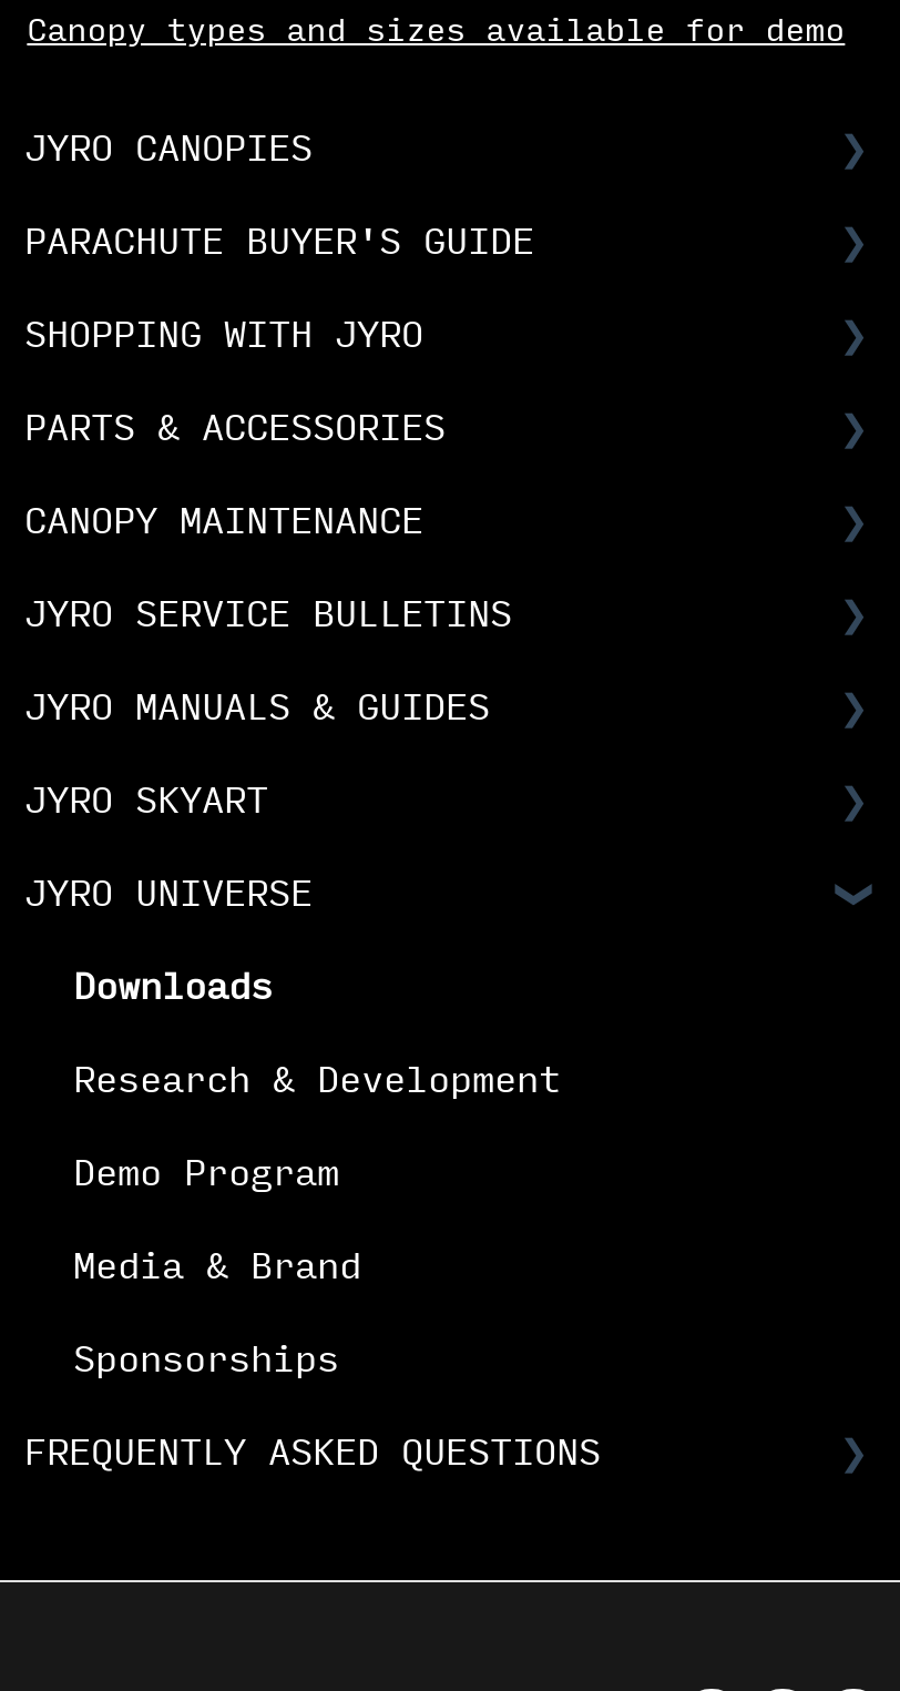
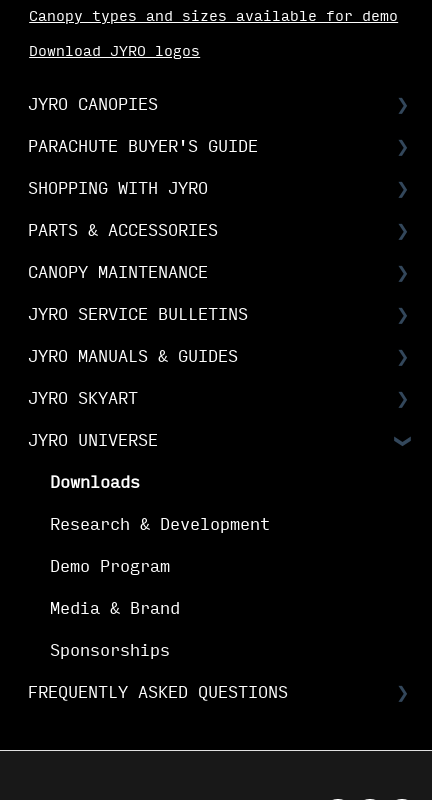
+ Download JYRO logos
